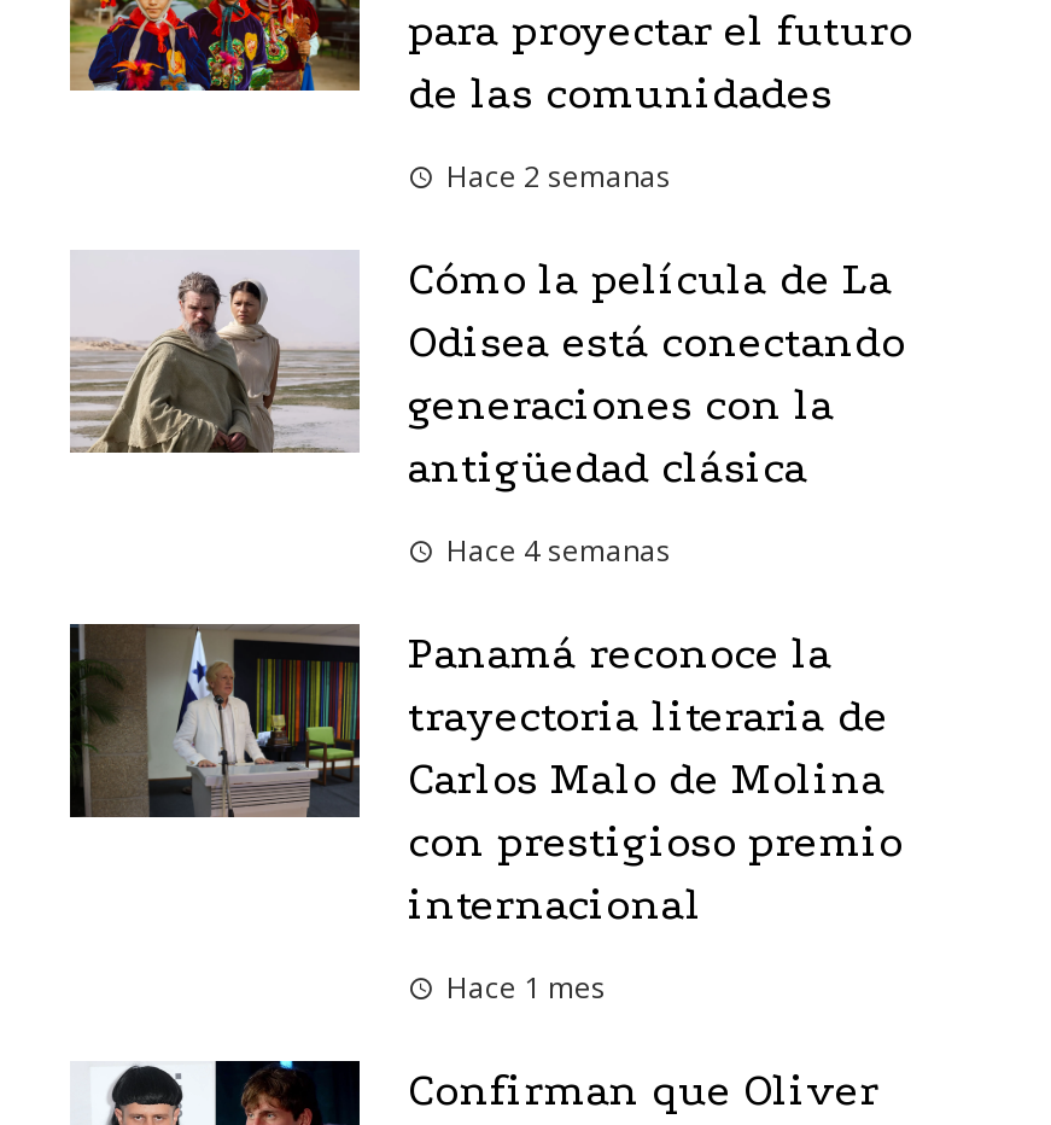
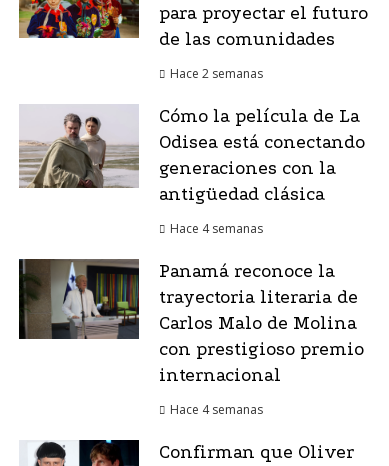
- Hace 1 mes
+ Hace 4 semanas
